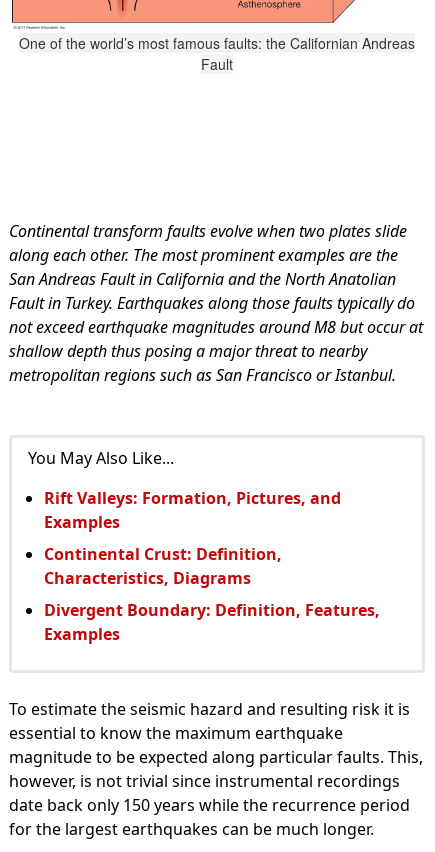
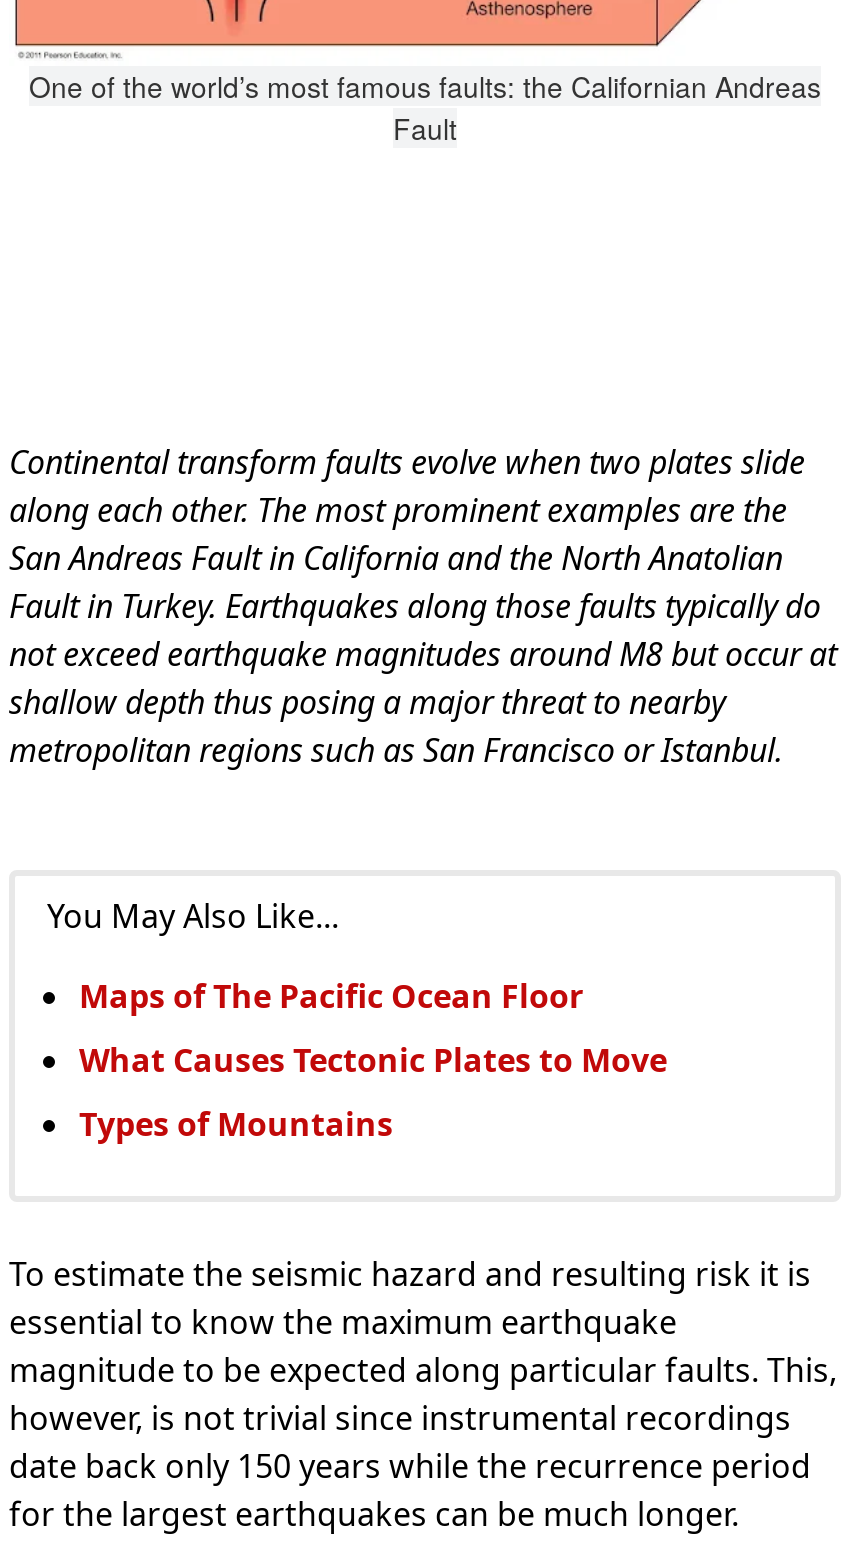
- Rift Valleys: Formation, Pictures, and
- Examples
+ Maps of The Pacific Ocean Floor

- Continental Crust: Definition,
- Characteristics, Diagrams
+ What Causes Tectonic Plates to Move

- Divergent Boundary: Definition, Features,
- Examples
+ Types of Mountains
